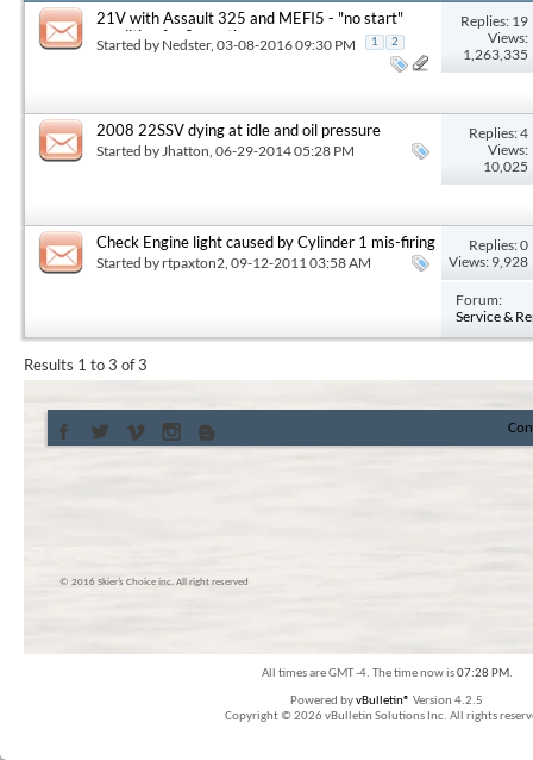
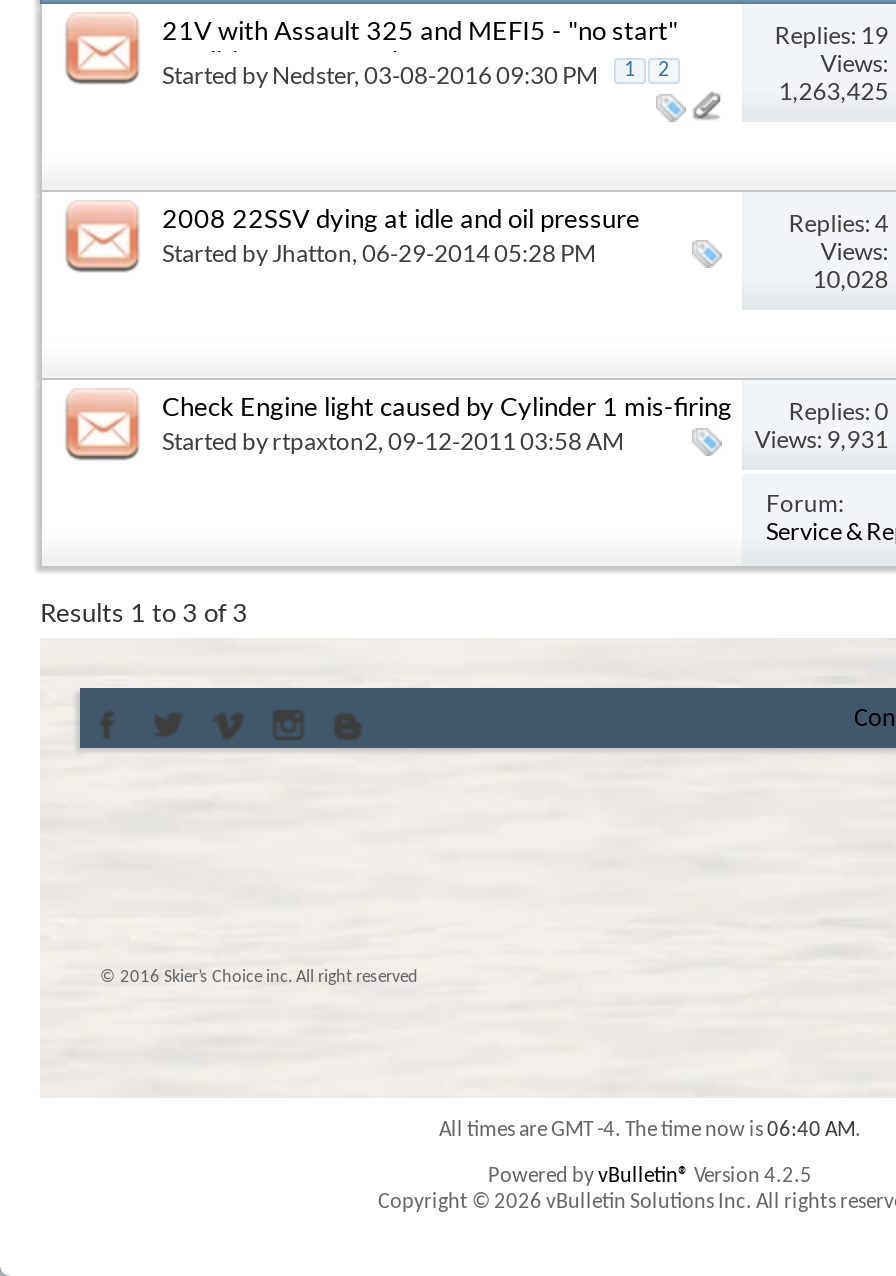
- 1,263,335
+ 1,263,425

- 10,025
+ 10,028

- Views: 9,928
+ Views: 9,931

- All times are GMT -4. The time now is 07:28 PM.
+ All times are GMT -4. The time now is 06:40 AM.
